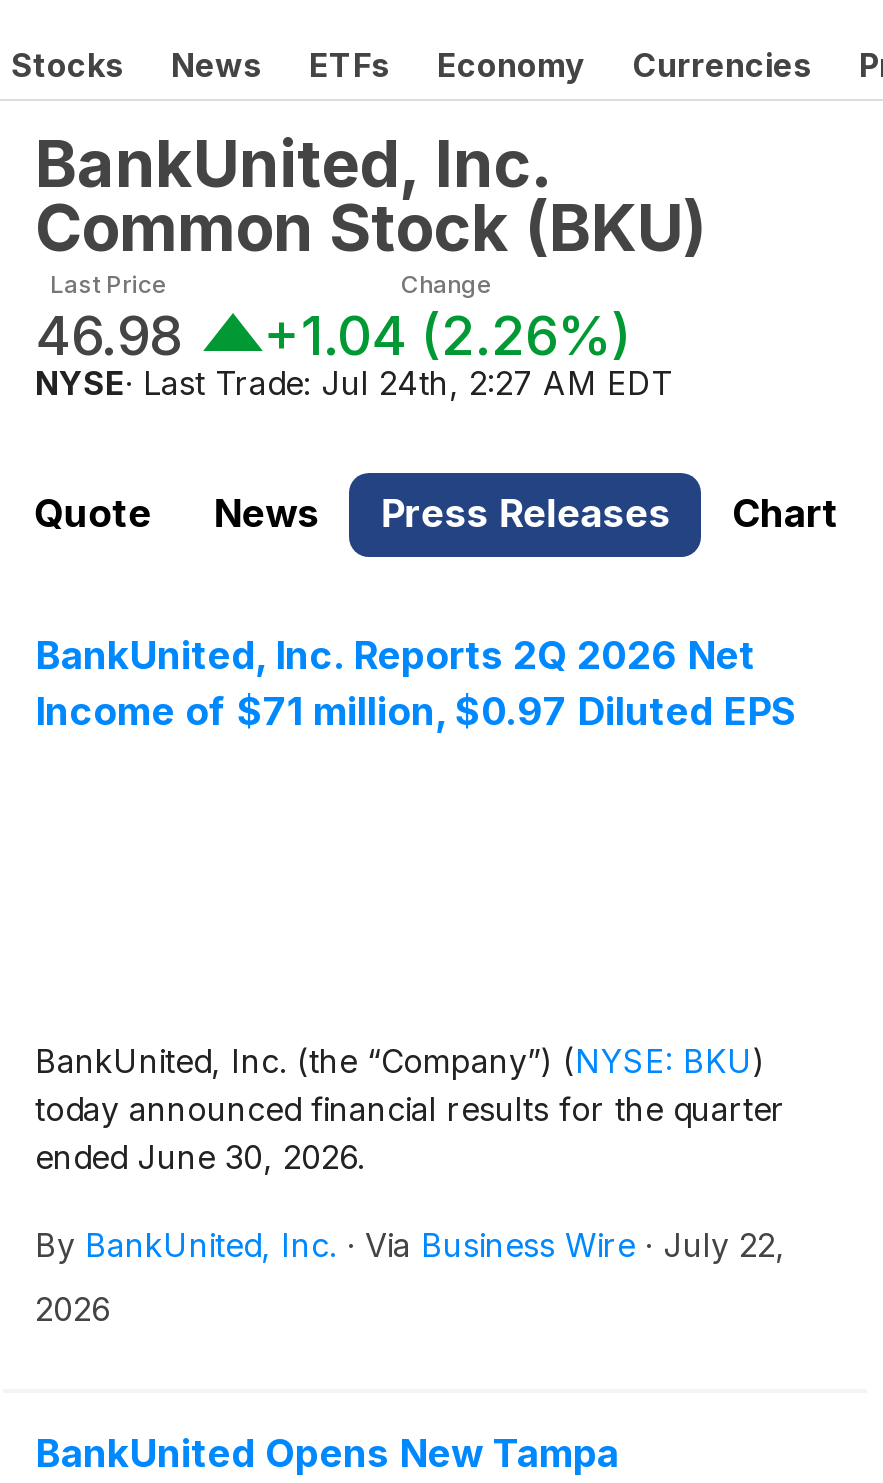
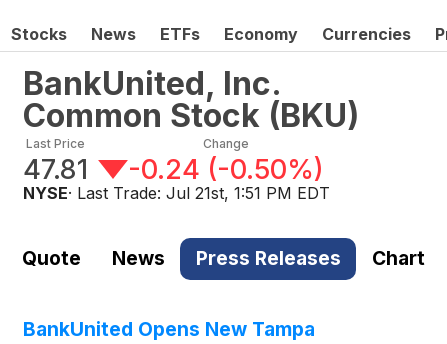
- 46.98
+ 47.81

- +1.04 (2.26%)
+ -0.24 (-0.50%)

- NYSE · Last Trade: Jul 24th, 2:27 AM EDT
+ NYSE · Last Trade: Jul 21st, 1:51 PM EDT

- BankUnited, Inc. Reports 2Q 2026 Net
- Income of $71 million, $0.97 Diluted EPS

- BankUnited, Inc. (the “Company”) (NYSE: BKU)
- today announced financial results for the quarter
- ended June 30, 2026.
- By BankUnited, Inc. · Via Business Wire · July 22,
- 2026
